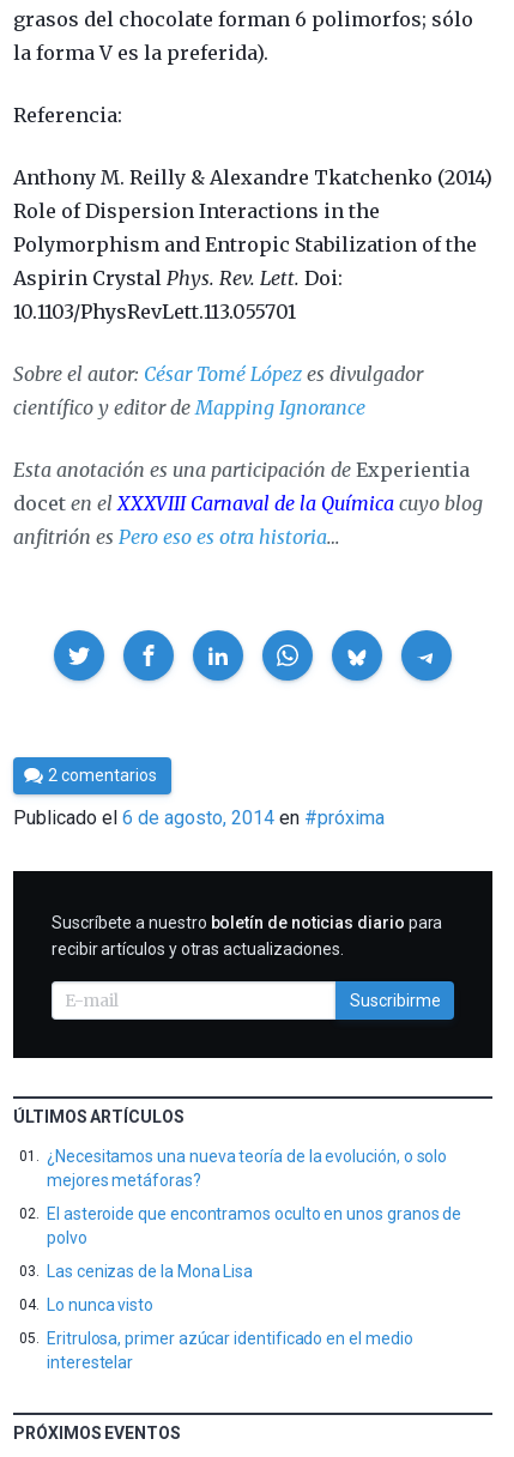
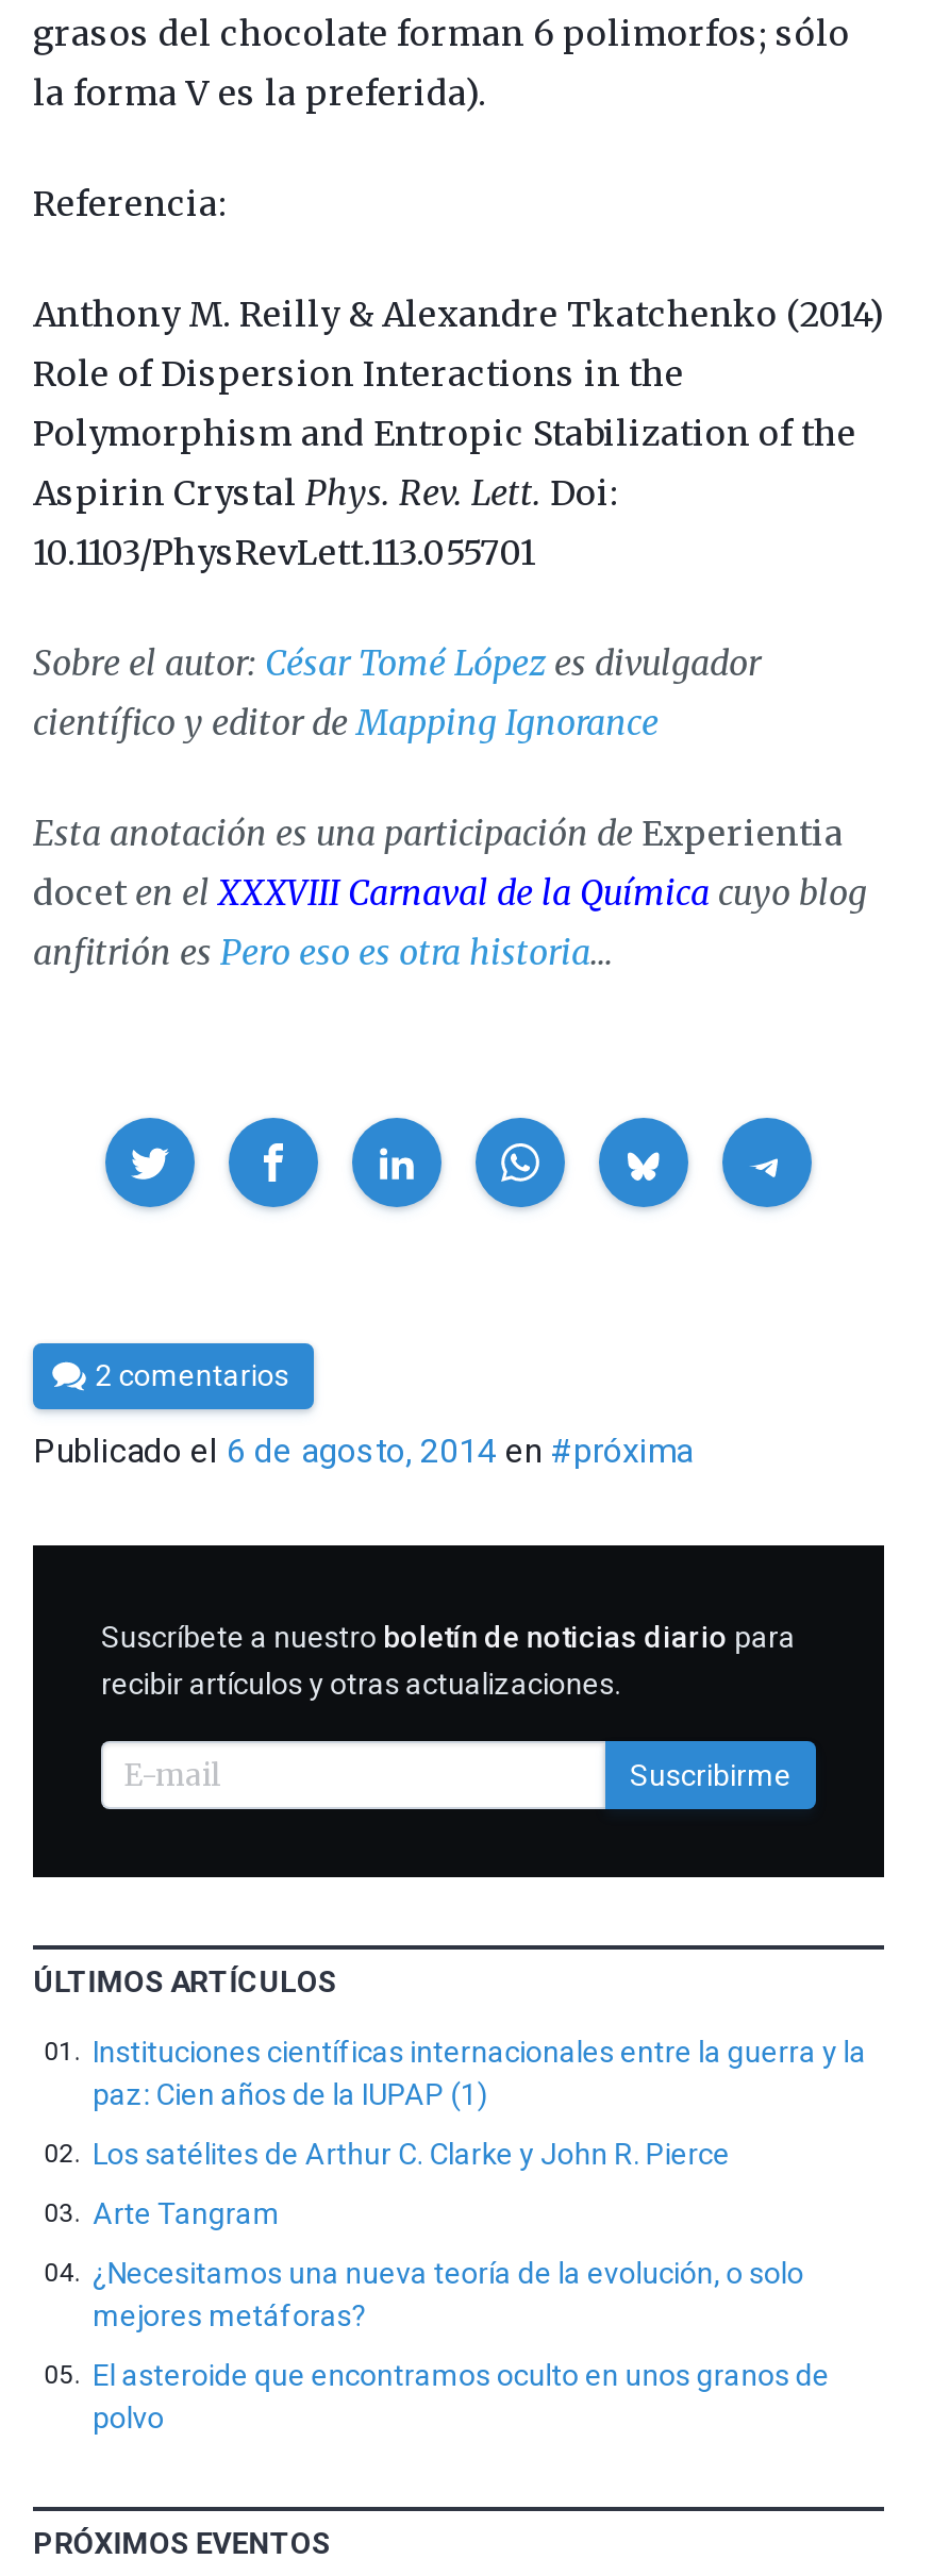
+ Instituciones científicas internacionales entre la guerra y la
+ paz: Cien años de la IUPAP (1)
+ Los satélites de Arthur C. Clarke y John R. Pierce
+ Arte Tangram

moved down: ¿Necesitamos una nueva teoría de la evolución, o solo | mejores metáforas? | El asteroide que encontramos oculto en unos granos de | polvo

- Las cenizas de la Mona Lisa
- Lo nunca visto
- Eritrulosa, primer azúcar identificado en el medio
- interestelar
